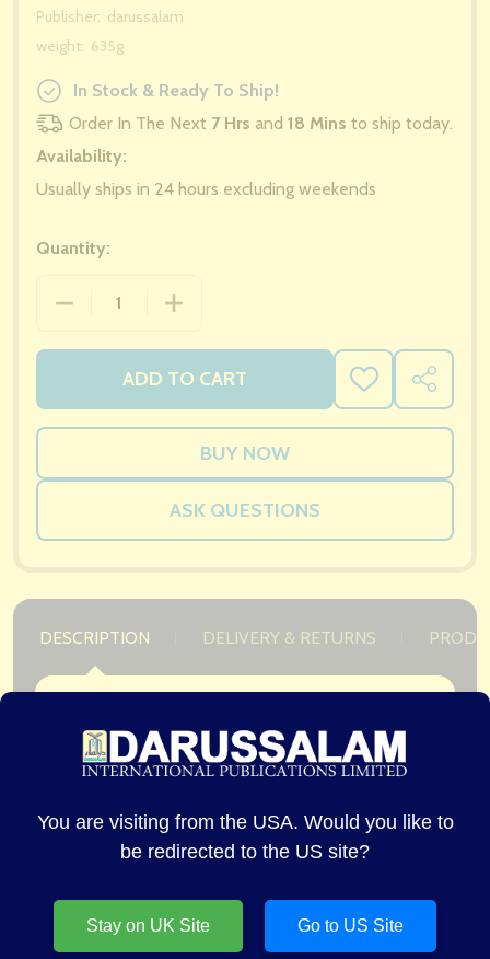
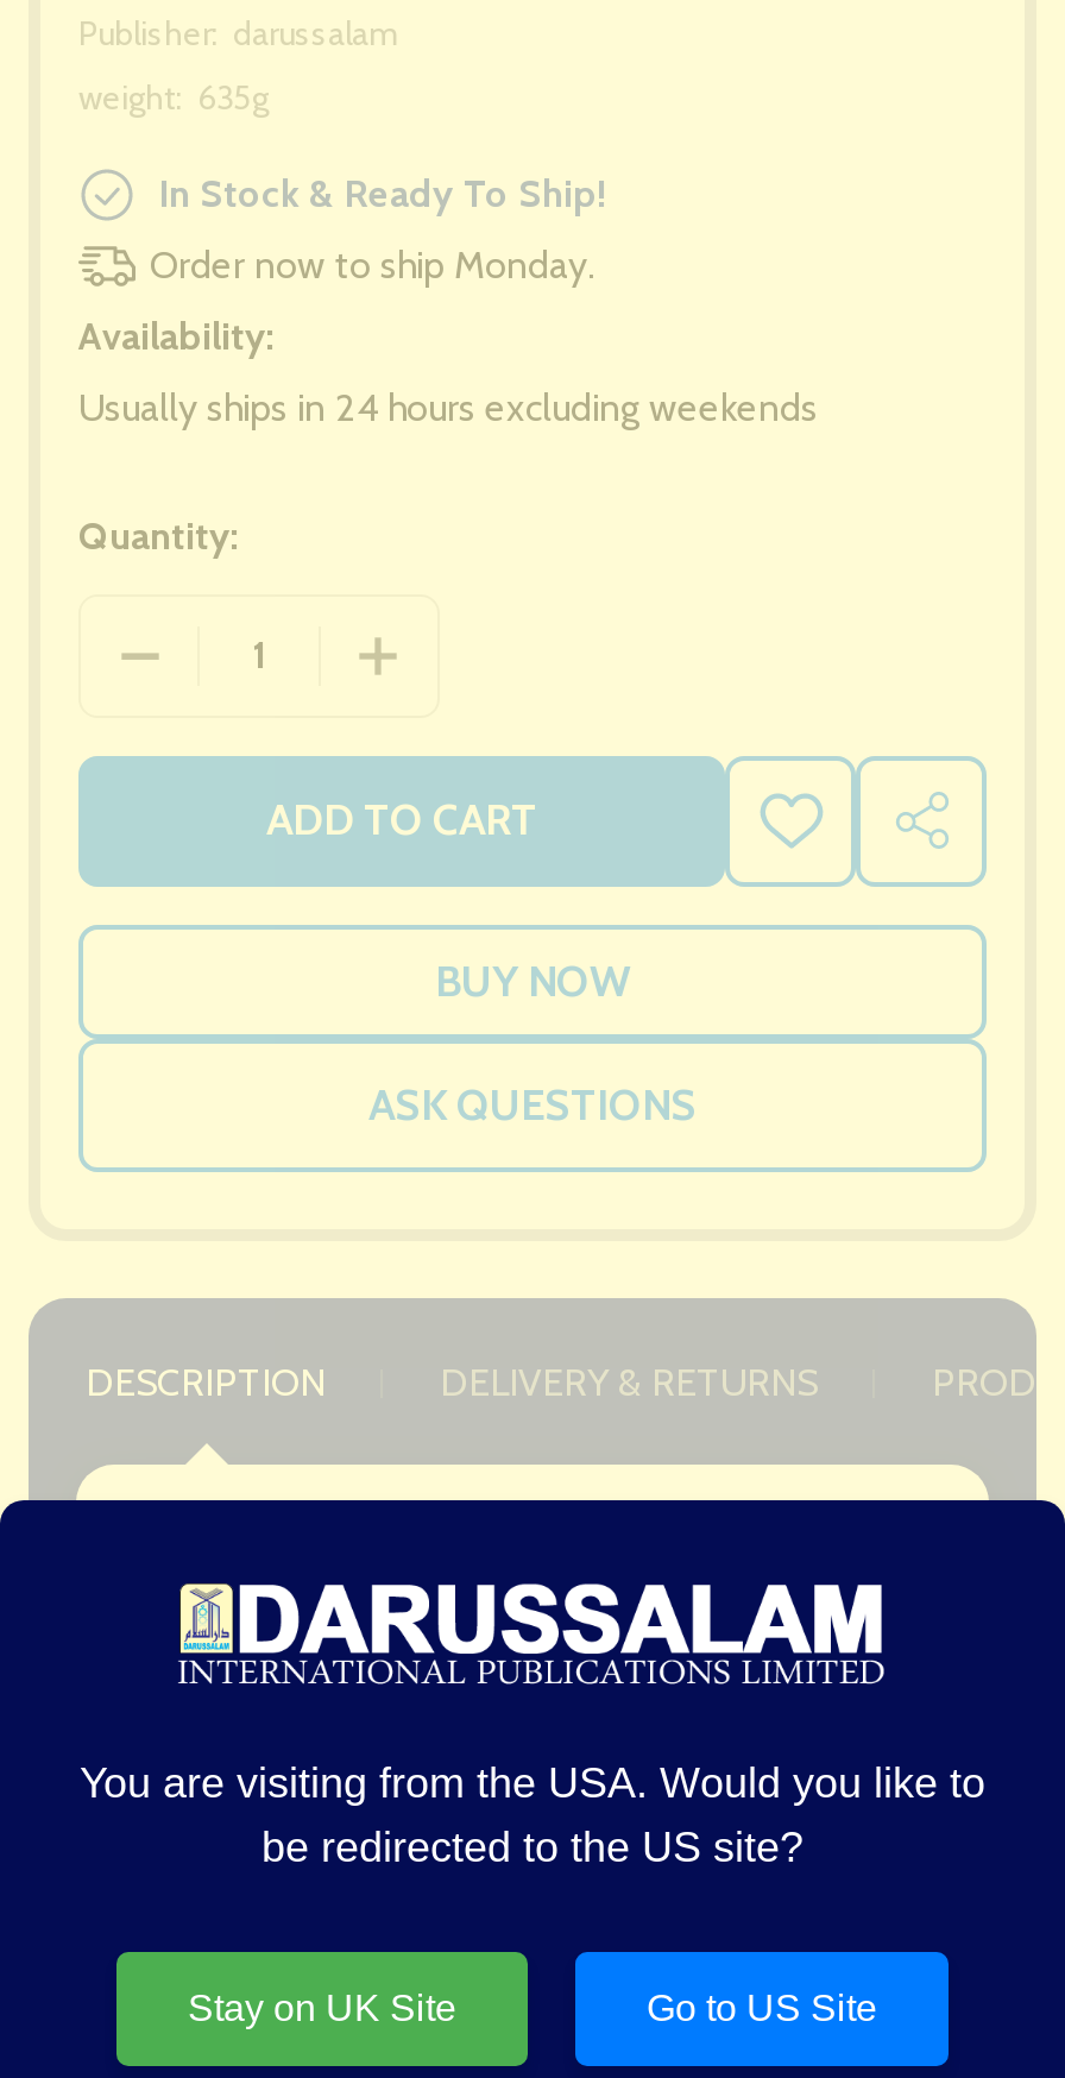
- Order In The Next 7 Hrs and 18 Mins to ship today.
+ Order now to ship Monday.
